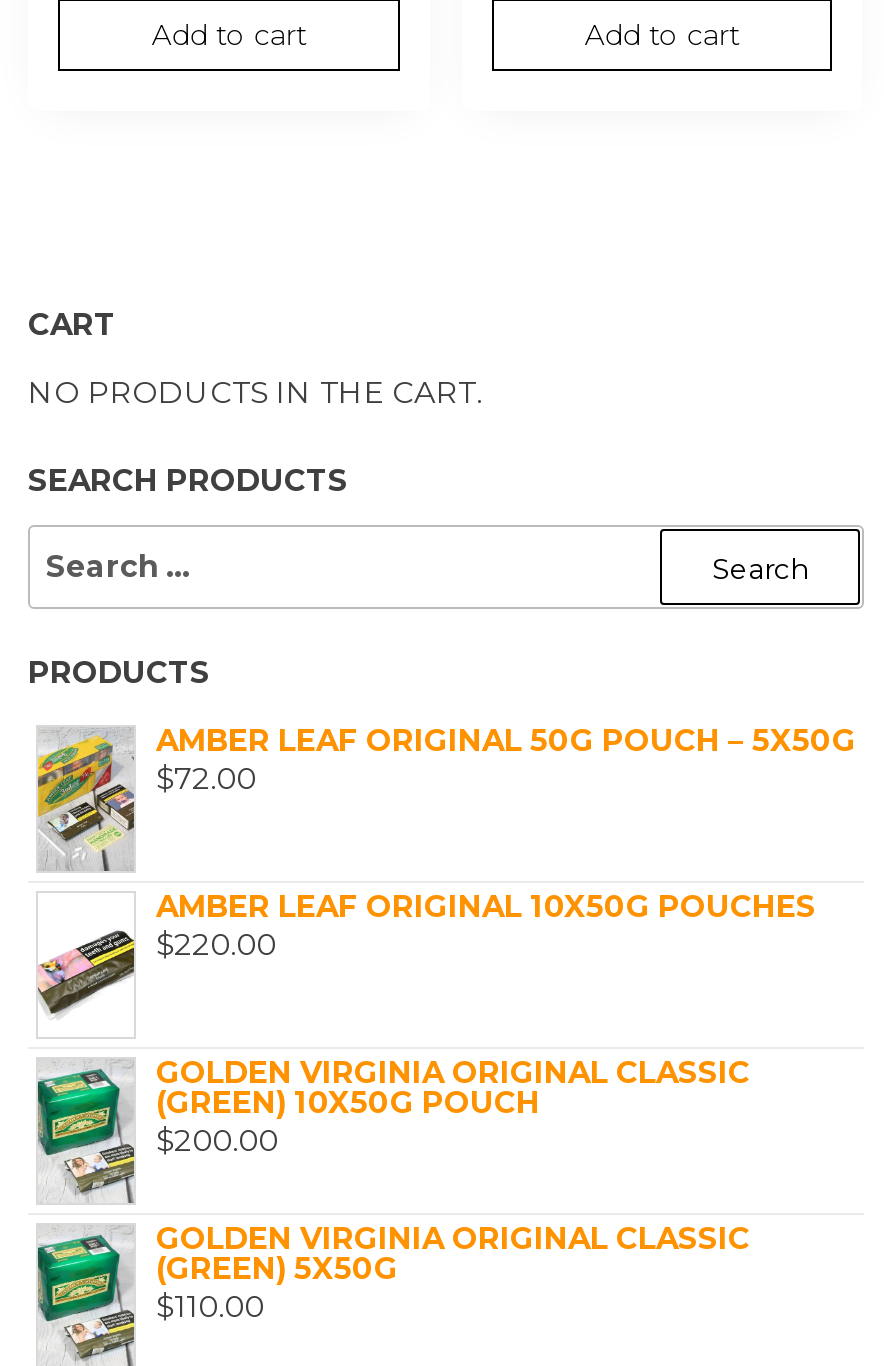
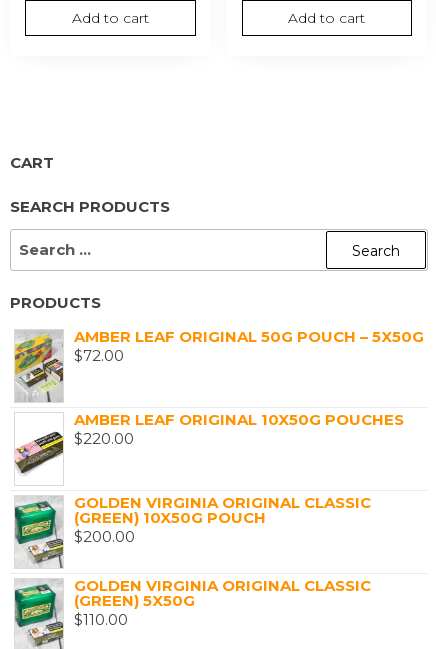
- NO PRODUCTS IN THE CART.
